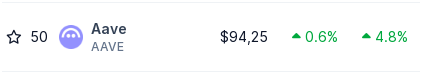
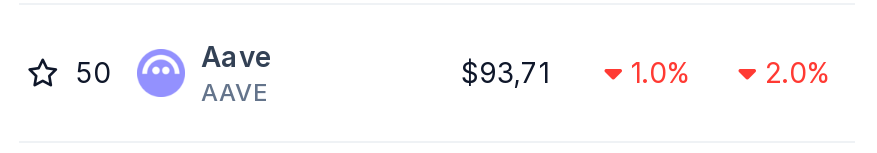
- $94,25
+ $93,71

- 0.6%
+ 1.0%

- 4.8%
+ 2.0%
